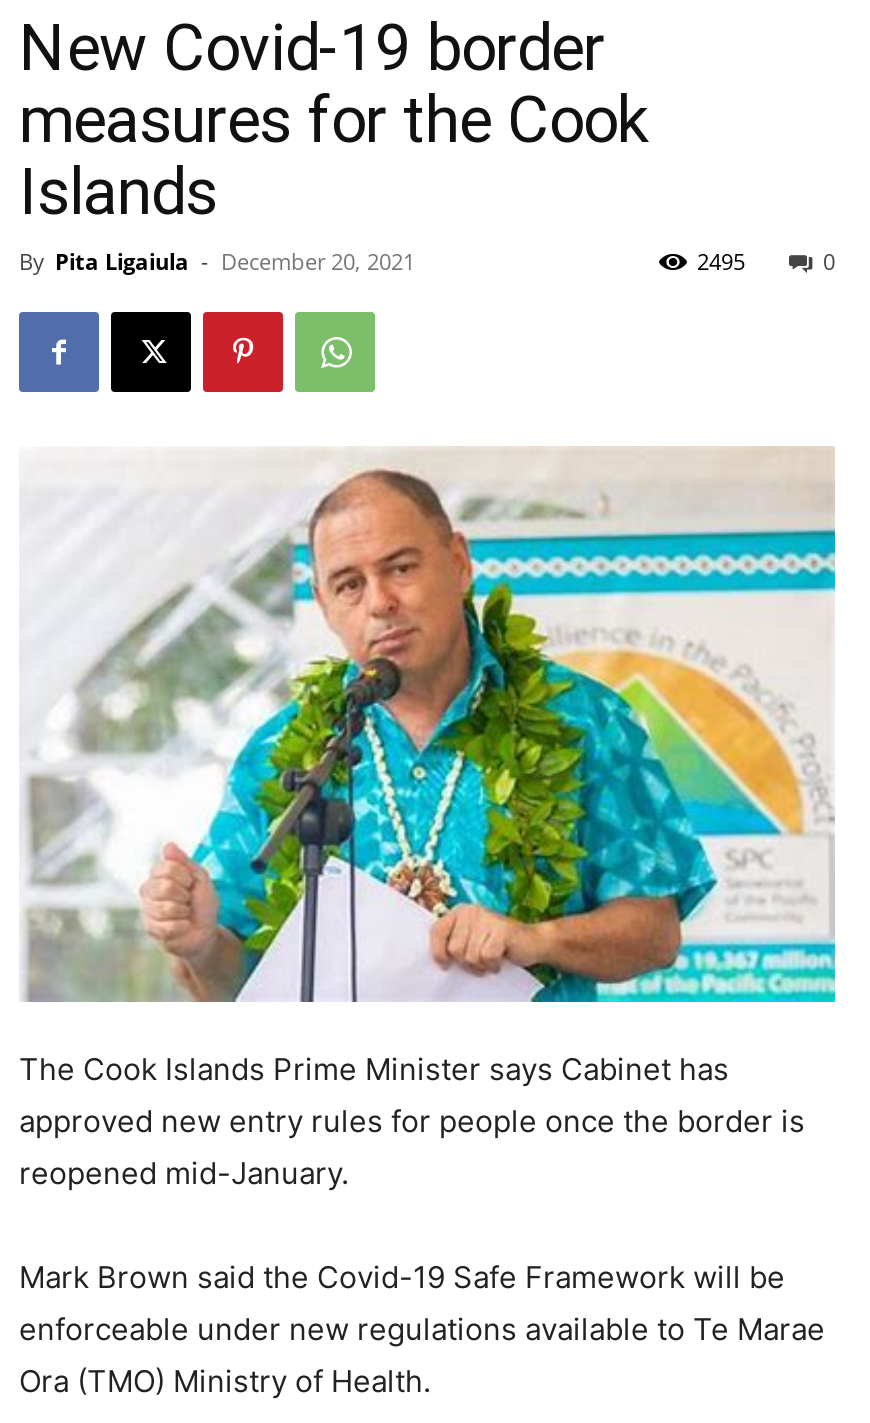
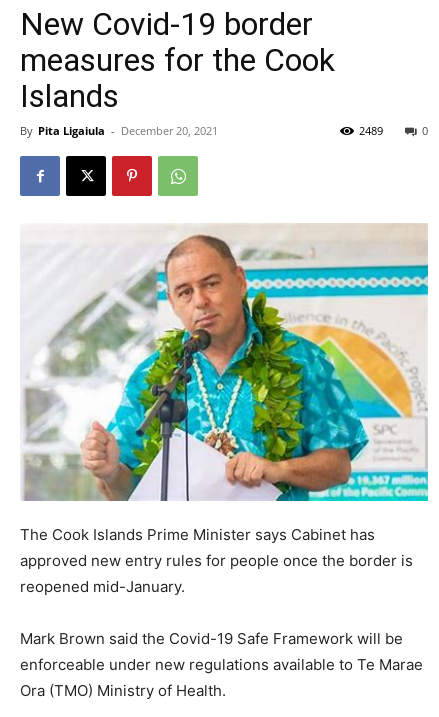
- 2495
+ 2489
